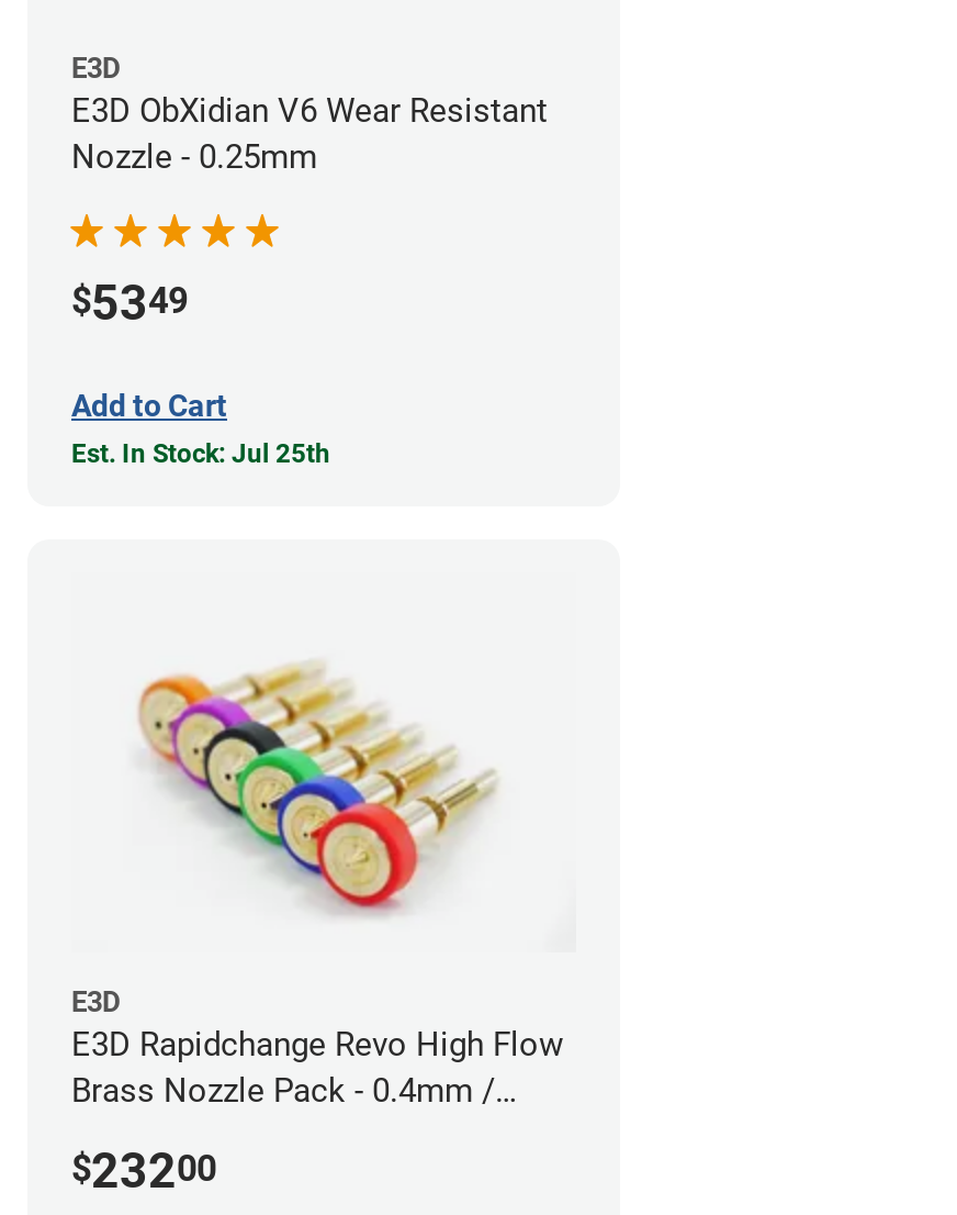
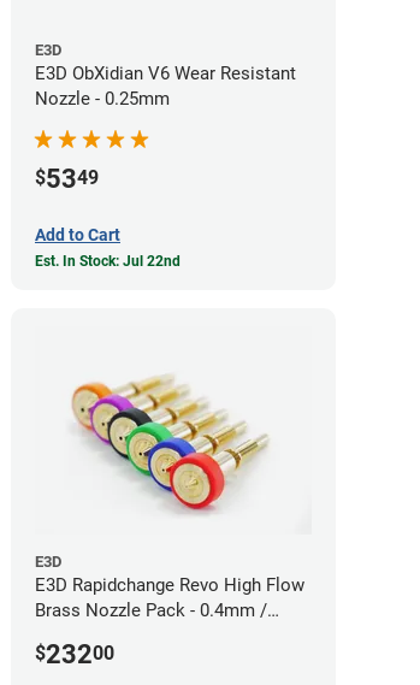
- Est. In Stock: Jul 25th
+ Est. In Stock: Jul 22nd
